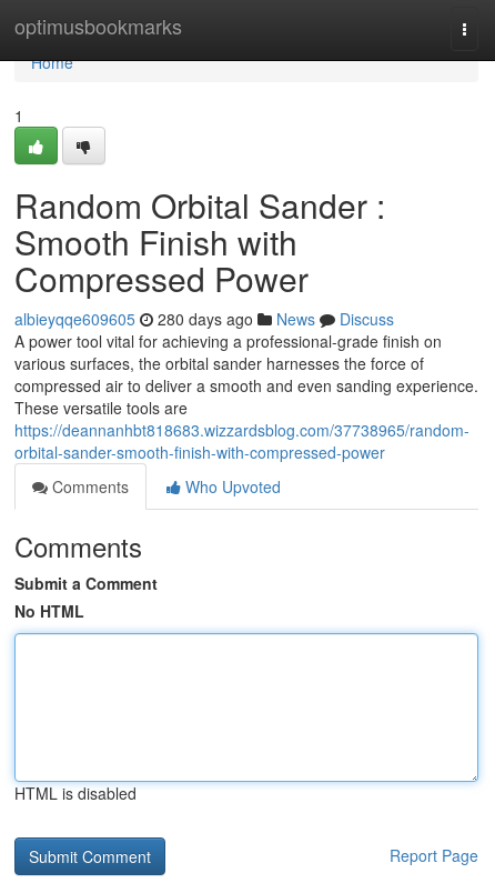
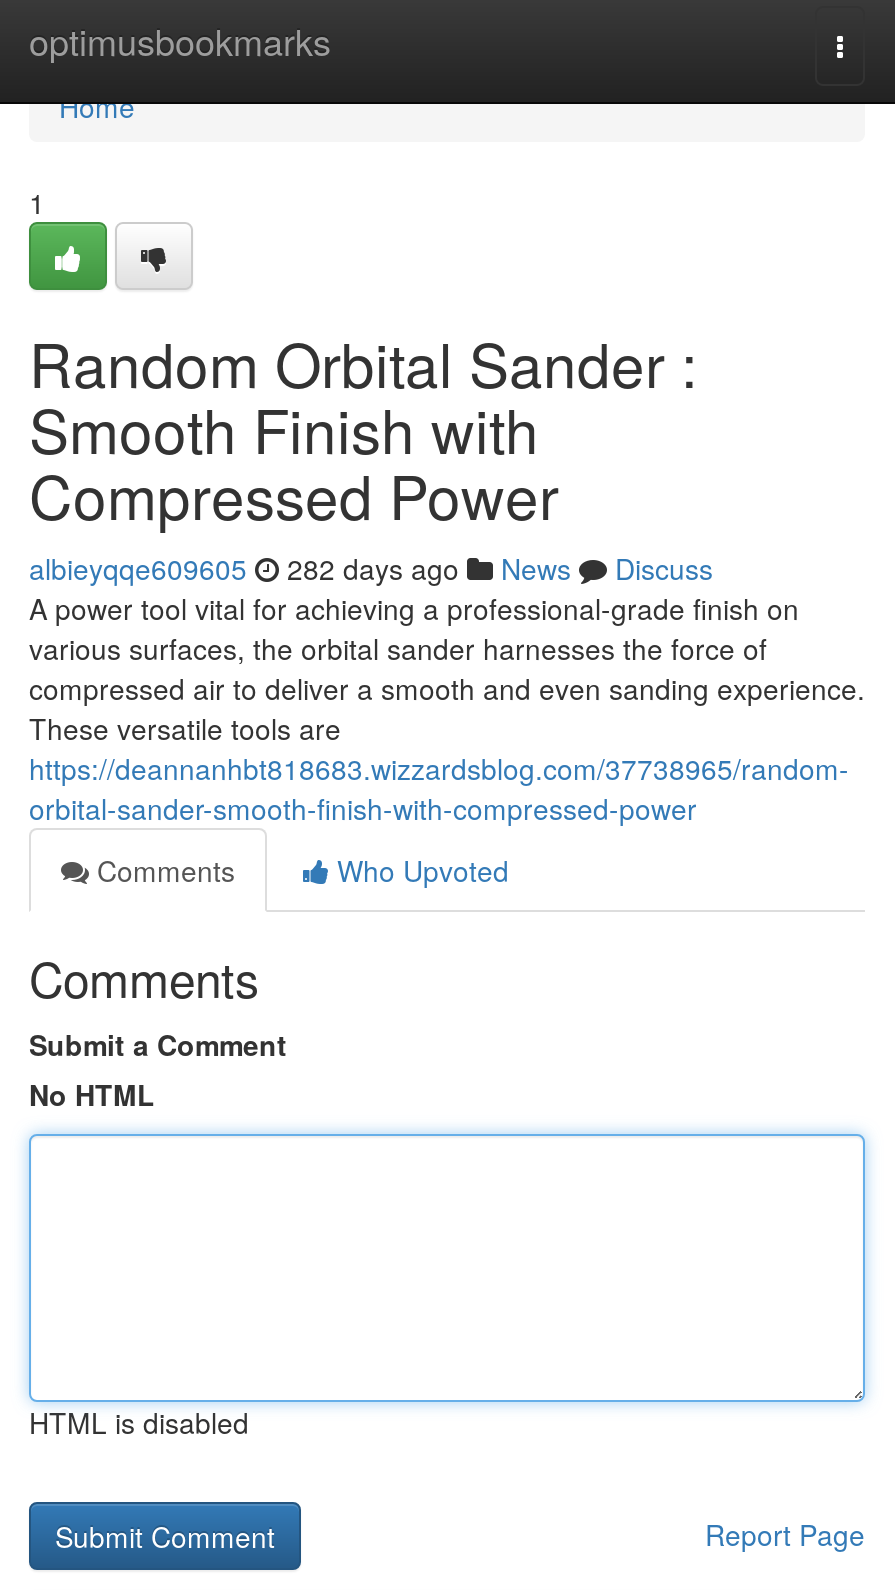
- albieyqqe609605 280 days ago News Discuss
+ albieyqqe609605 282 days ago News Discuss
